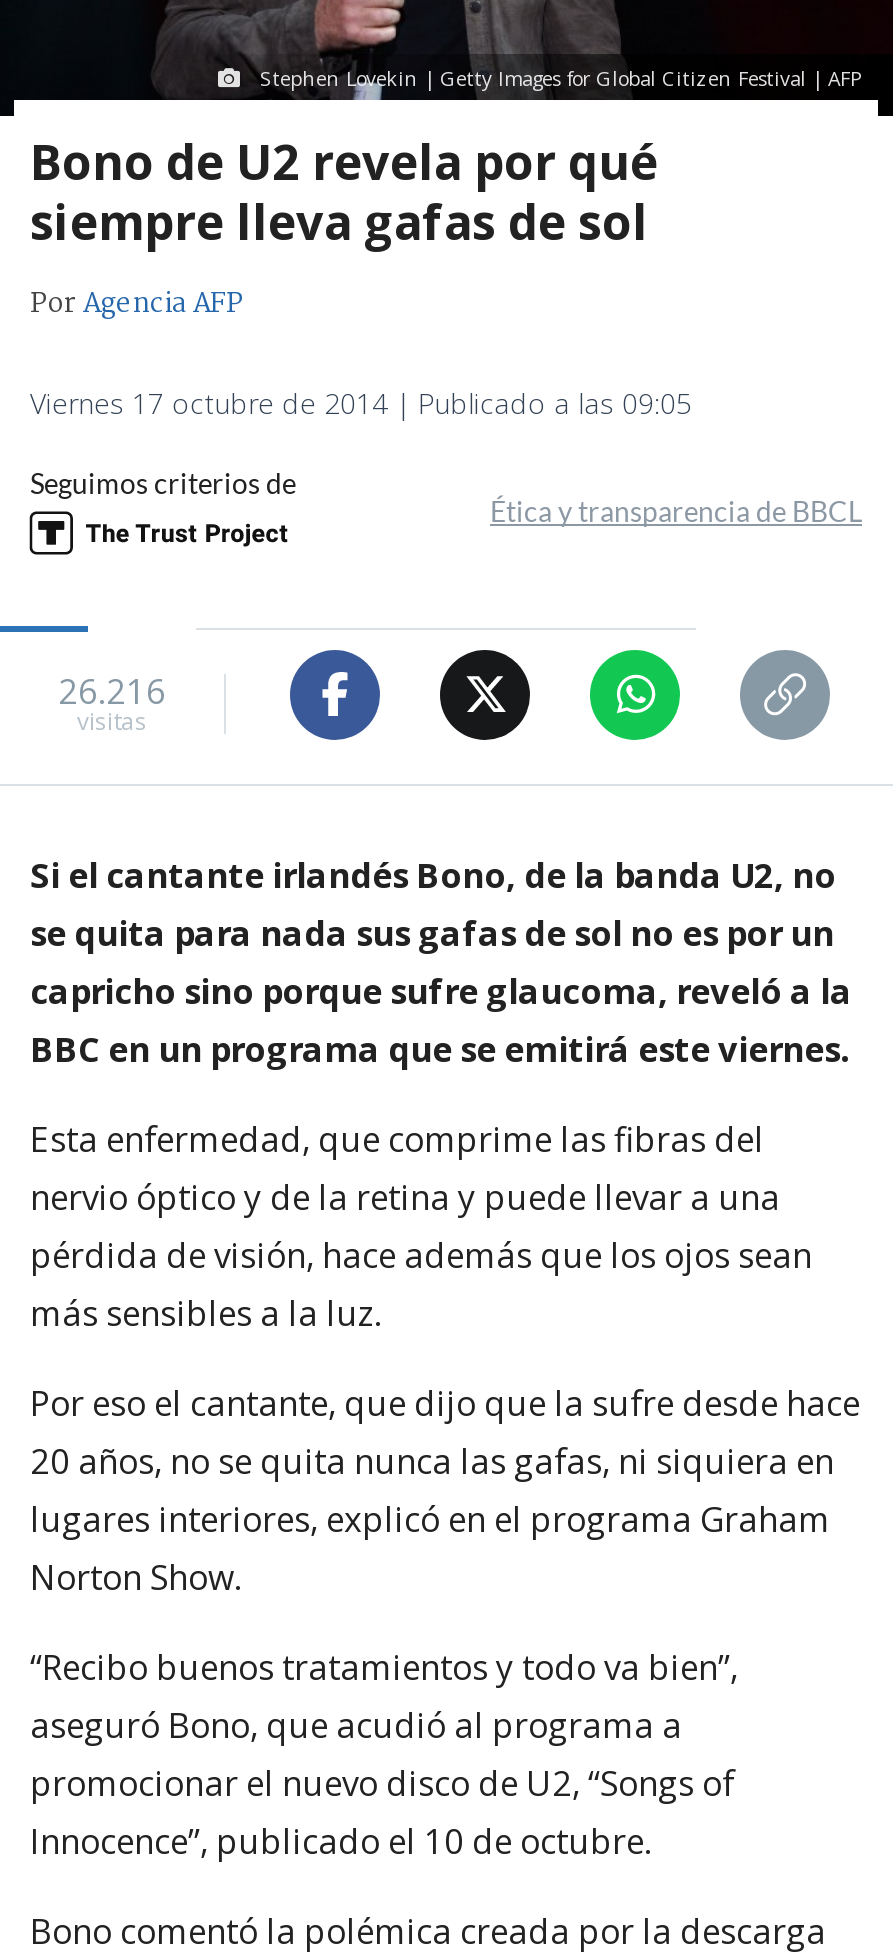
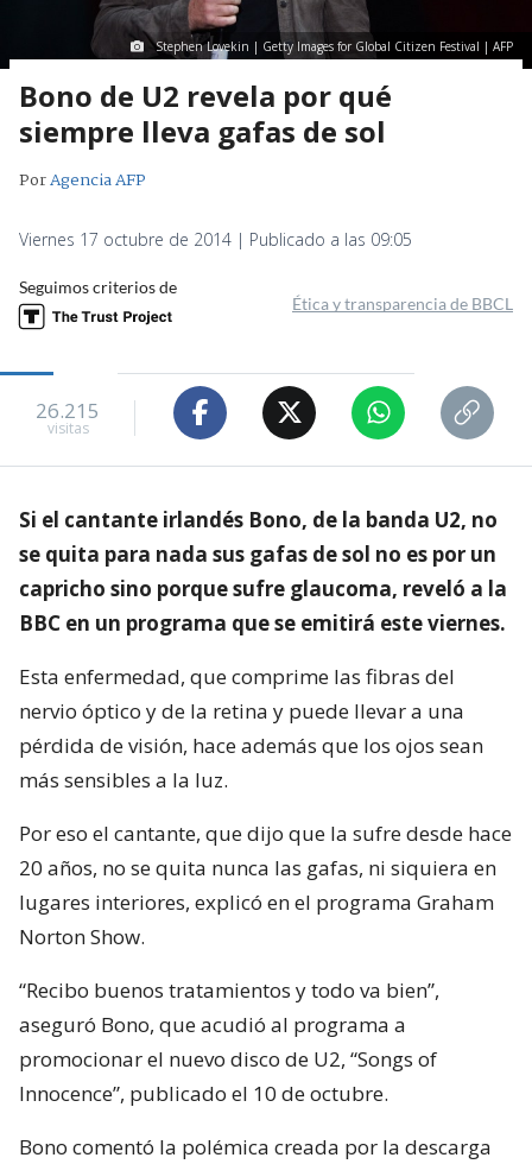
- 26.216
+ 26.215
